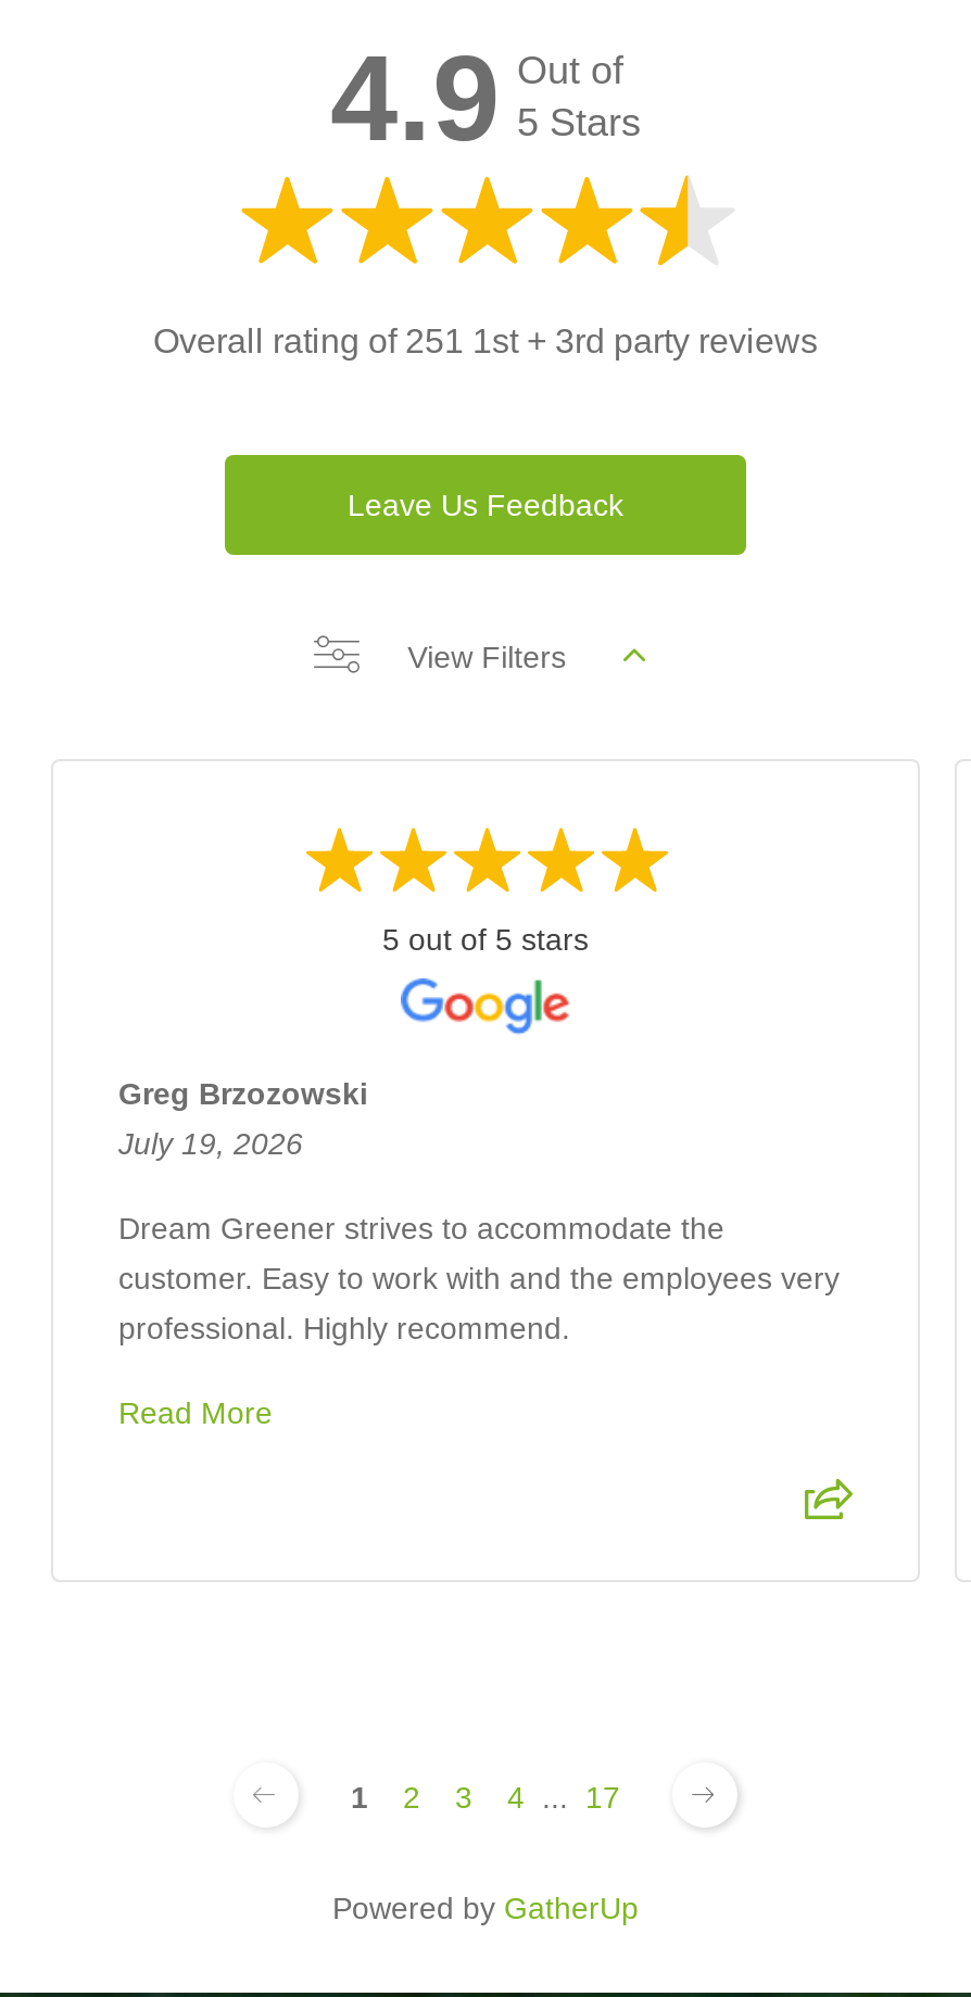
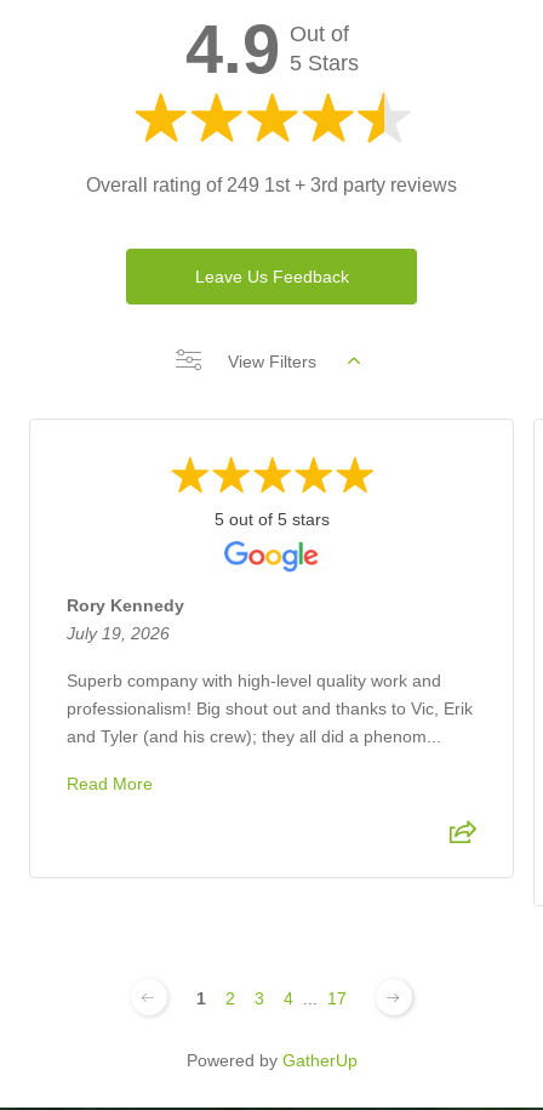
- Overall rating of 251 1st + 3rd party reviews
+ Overall rating of 249 1st + 3rd party reviews

- Greg Brzozowski
+ Rory Kennedy

- Dream Greener strives to accommodate the
- customer. Easy to work with and the employees very
- professional. Highly recommend.
+ Superb company with high-level quality work and
+ professionalism! Big shout out and thanks to Vic, Erik
+ and Tyler (and his crew); they all did a phenom...
